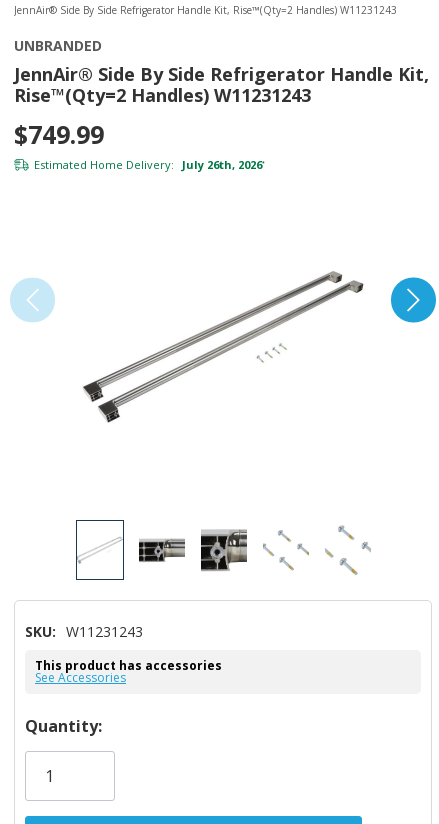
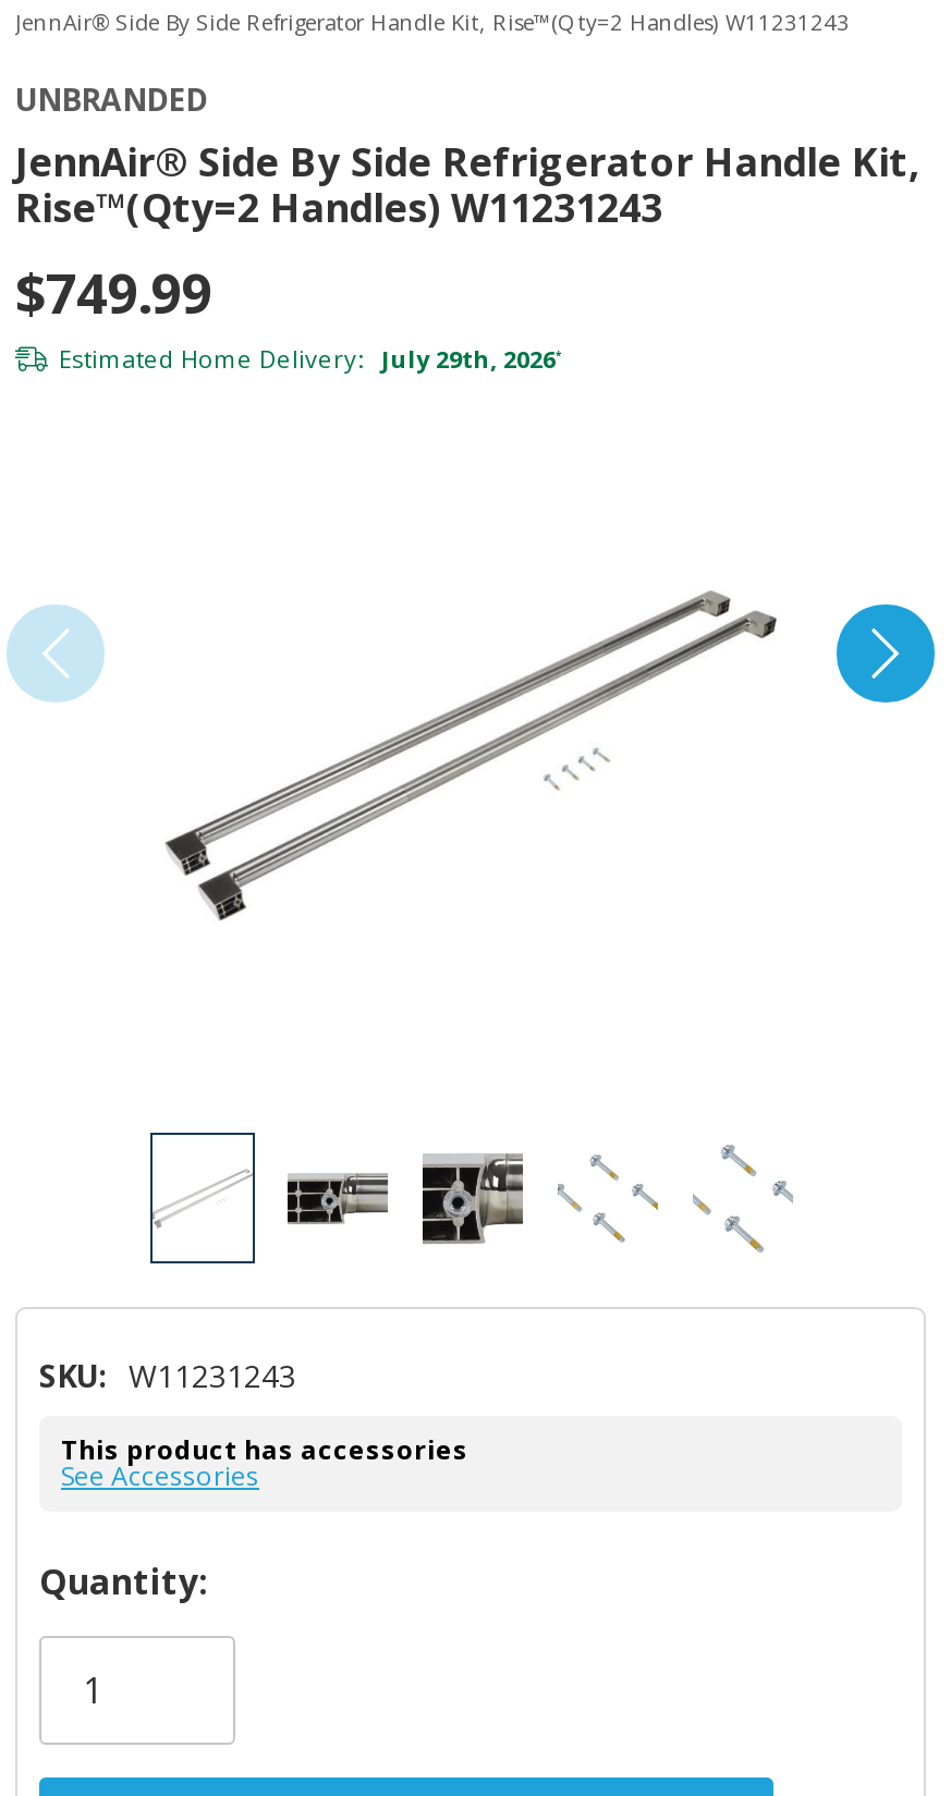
- Estimated Home Delivery: July 26th, 2026*
+ Estimated Home Delivery: July 29th, 2026*
